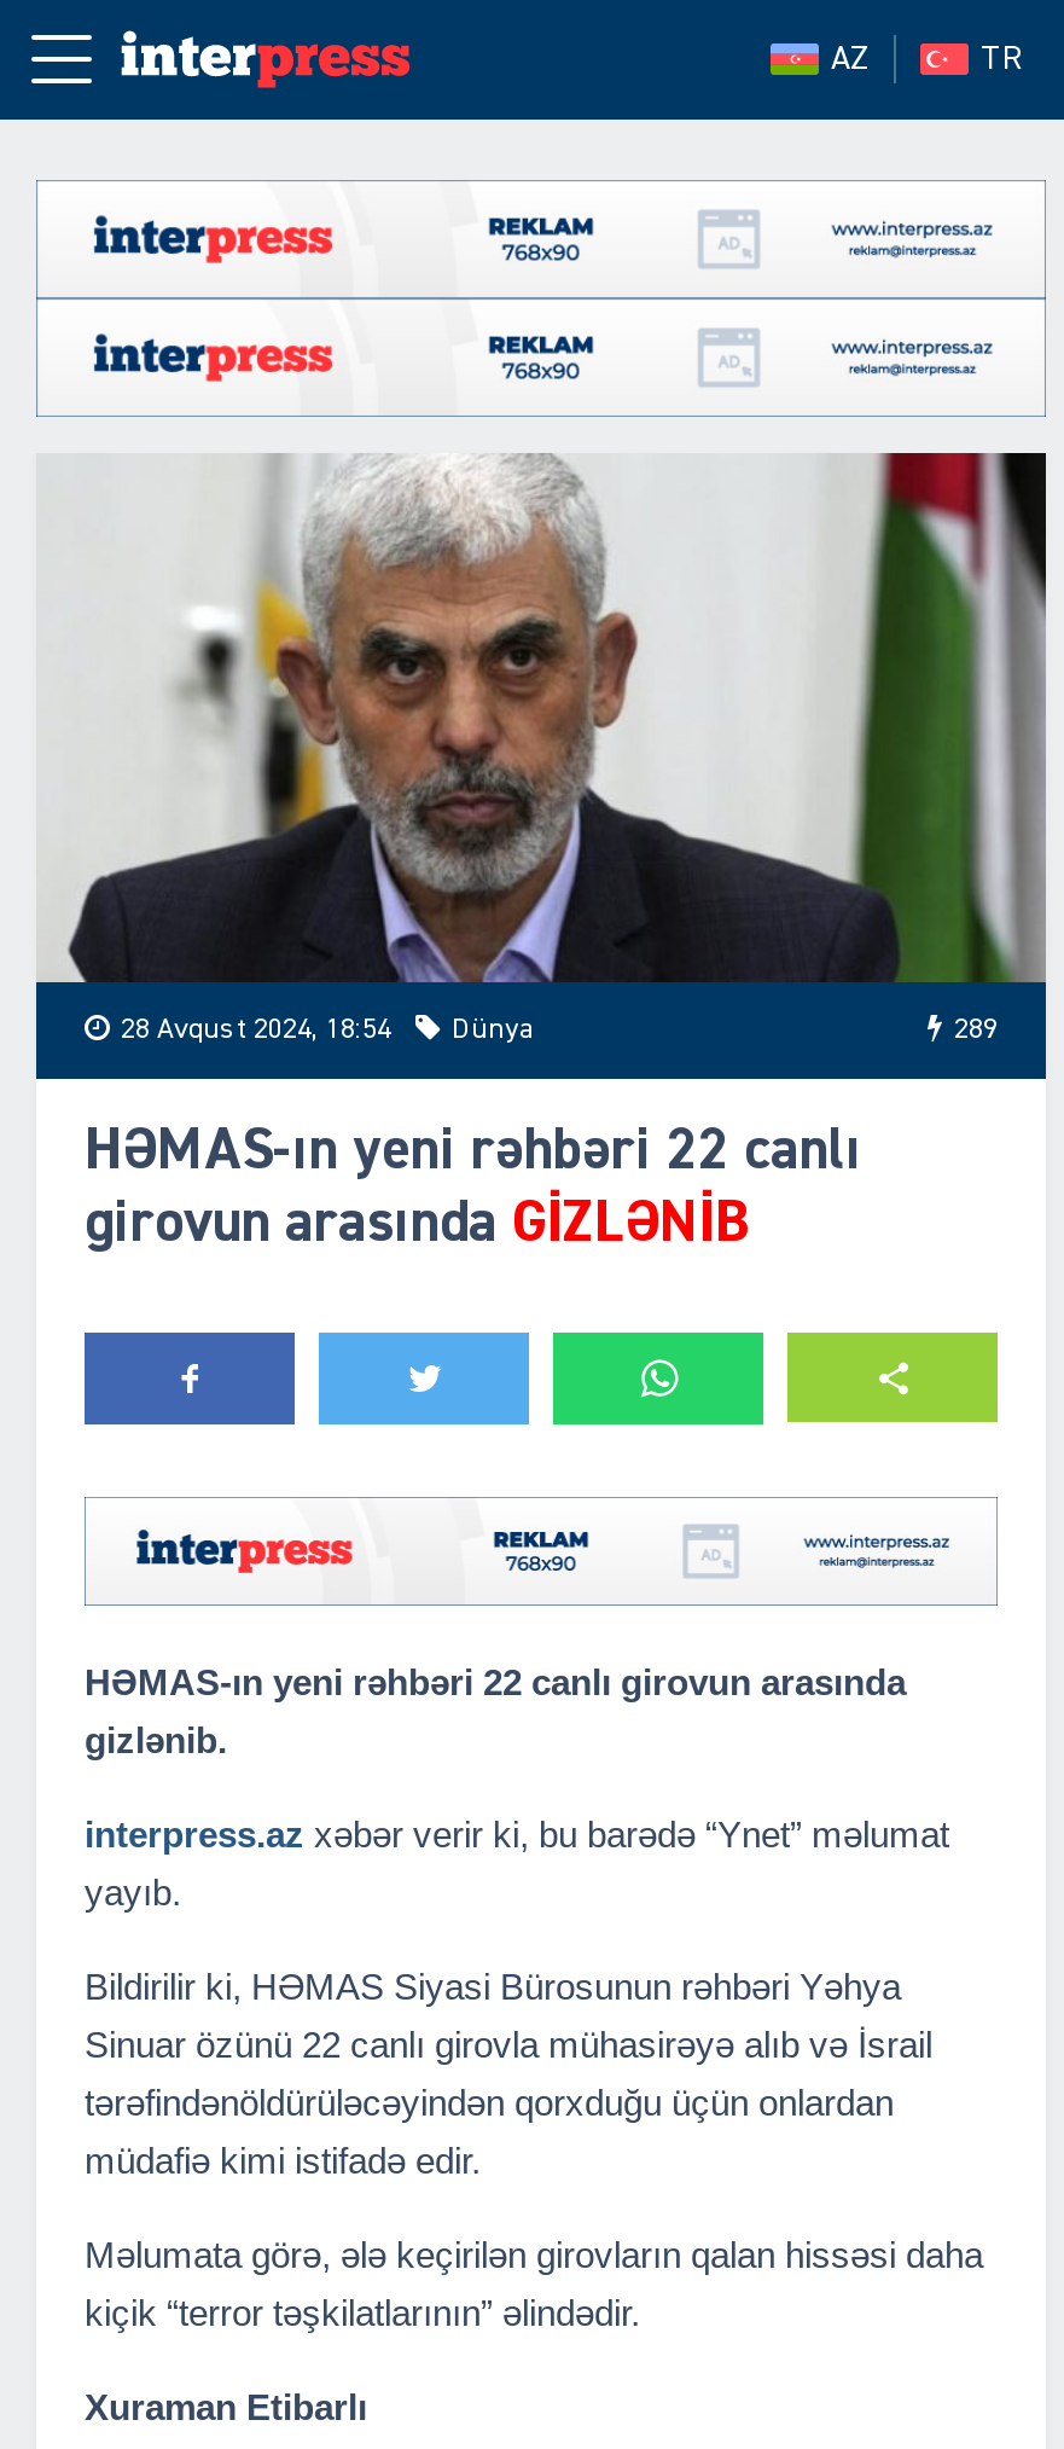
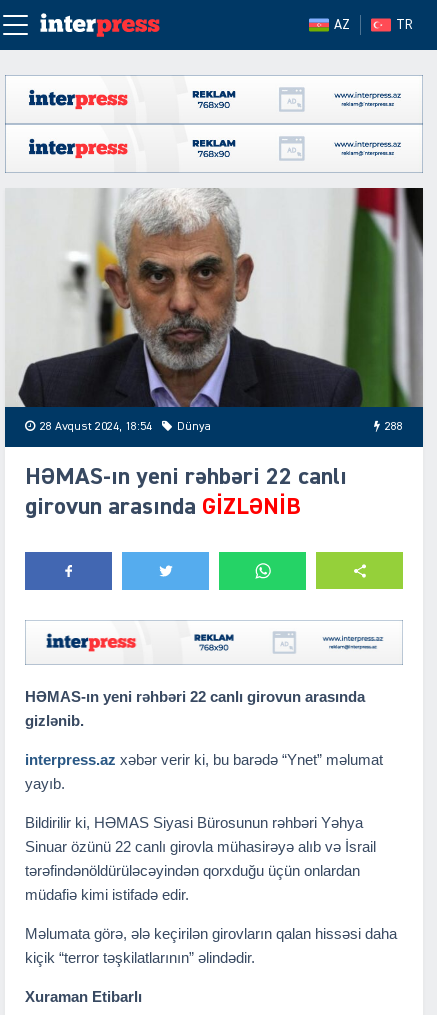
- 289
+ 288
